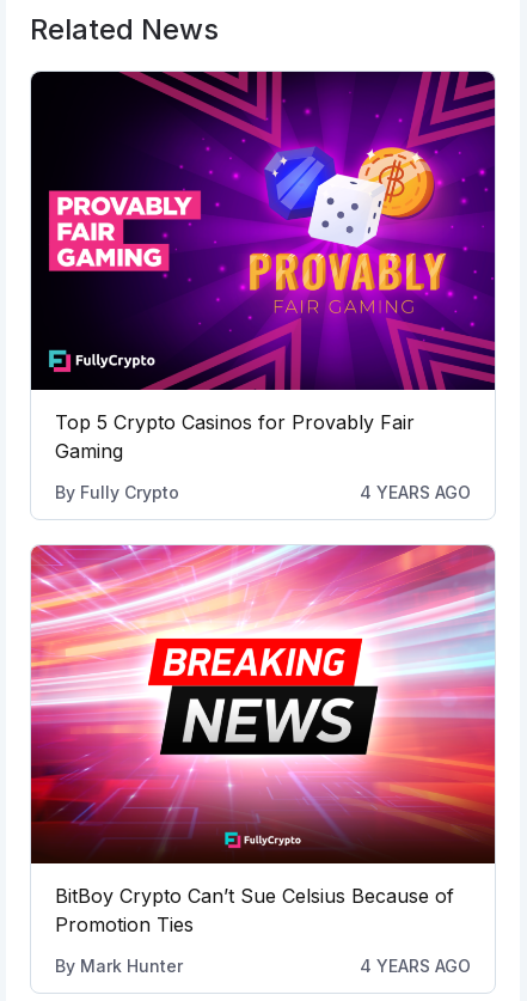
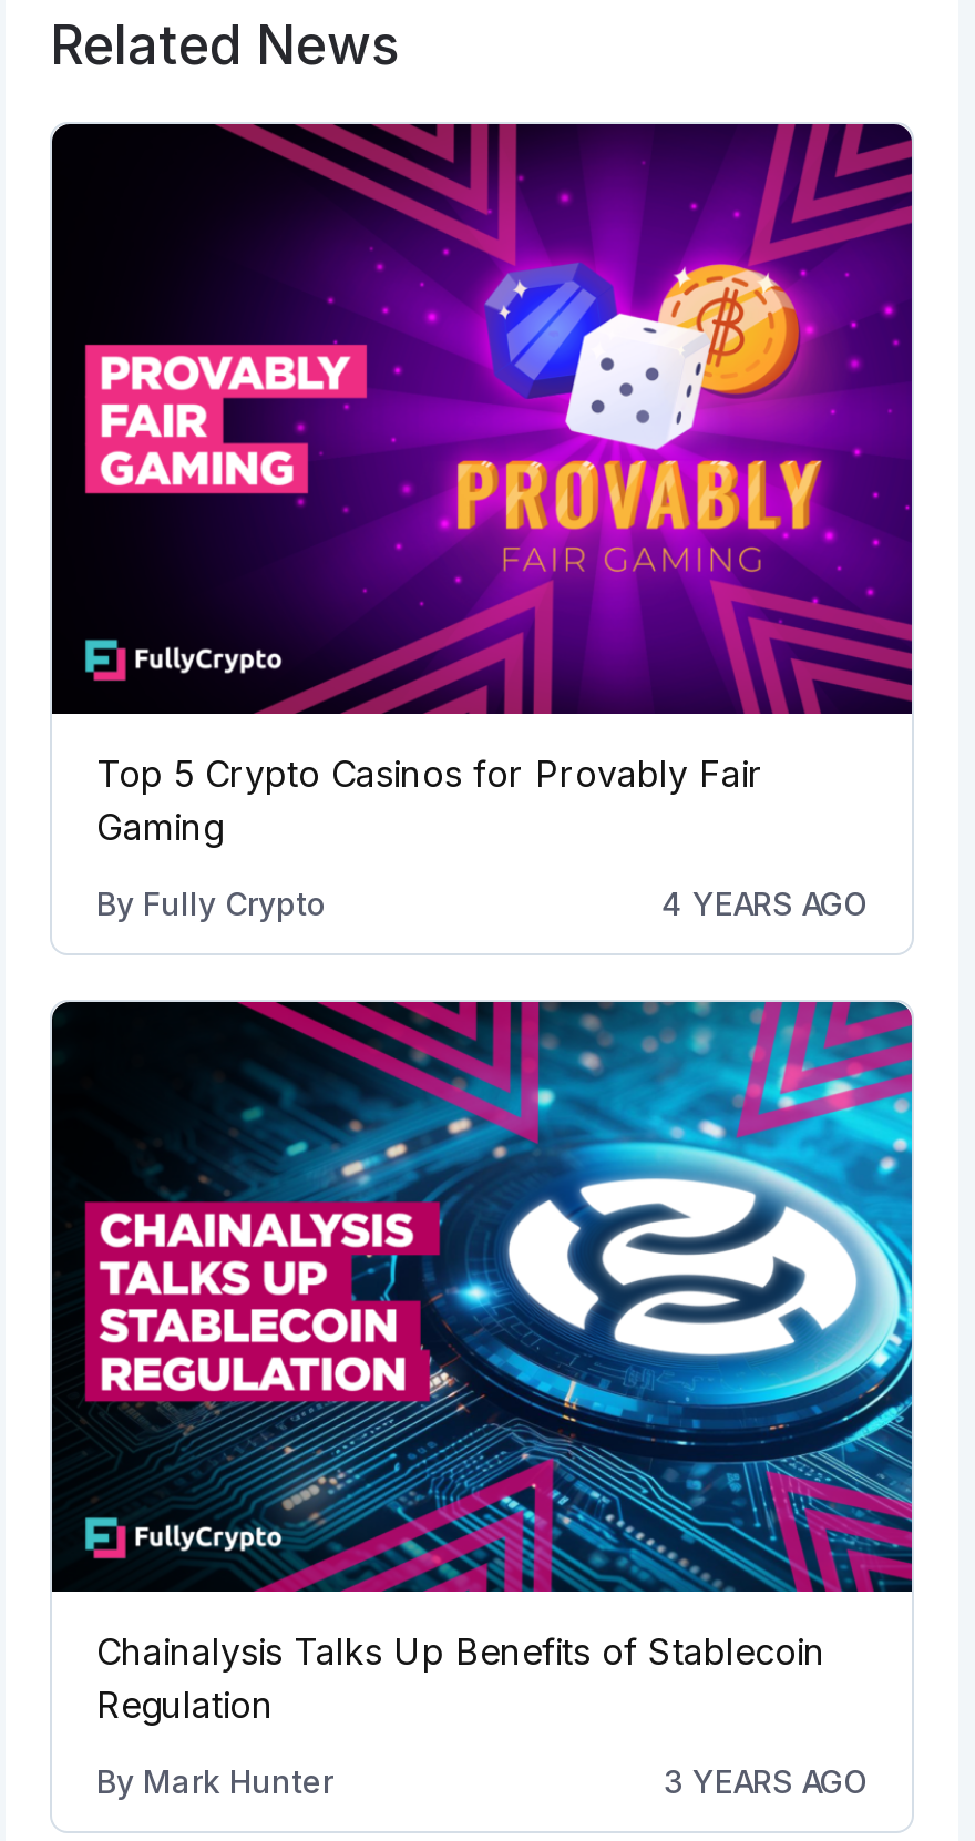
- [image]
- BitBoy Crypto Can’t Sue Celsius Because of
- Promotion Ties
+ [image]
+ Chainalysis Talks Up Benefits of Stablecoin
+ Regulation

- 4 YEARS AGO
+ 3 YEARS AGO
